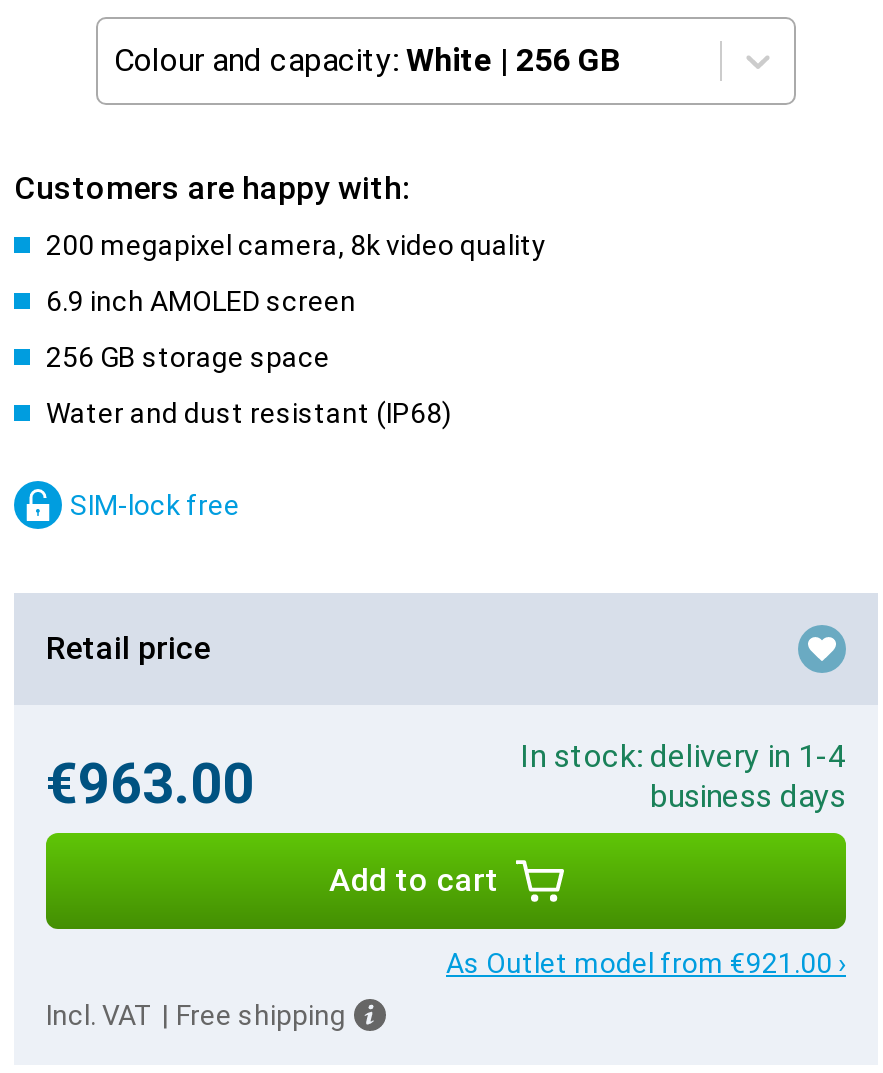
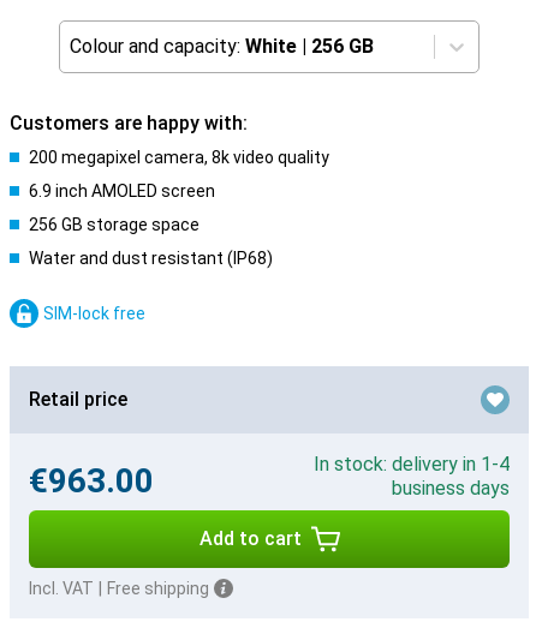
- As Outlet model from €921.00 ›
